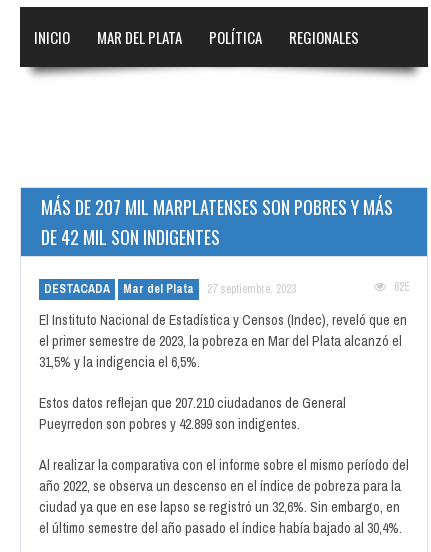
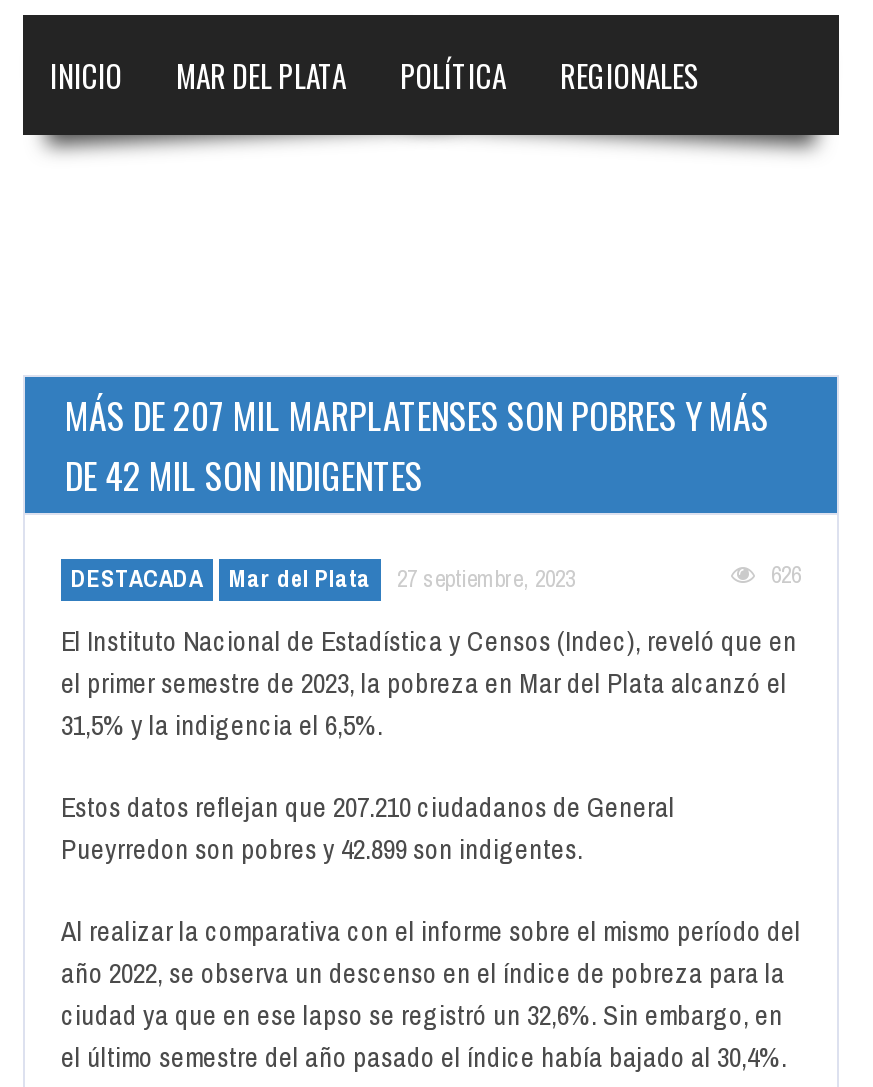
- 625
+ 626
